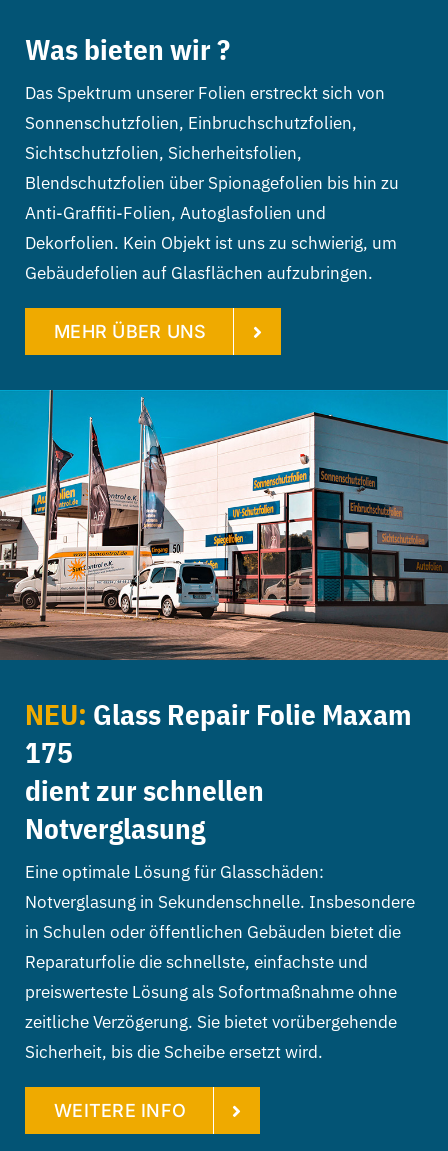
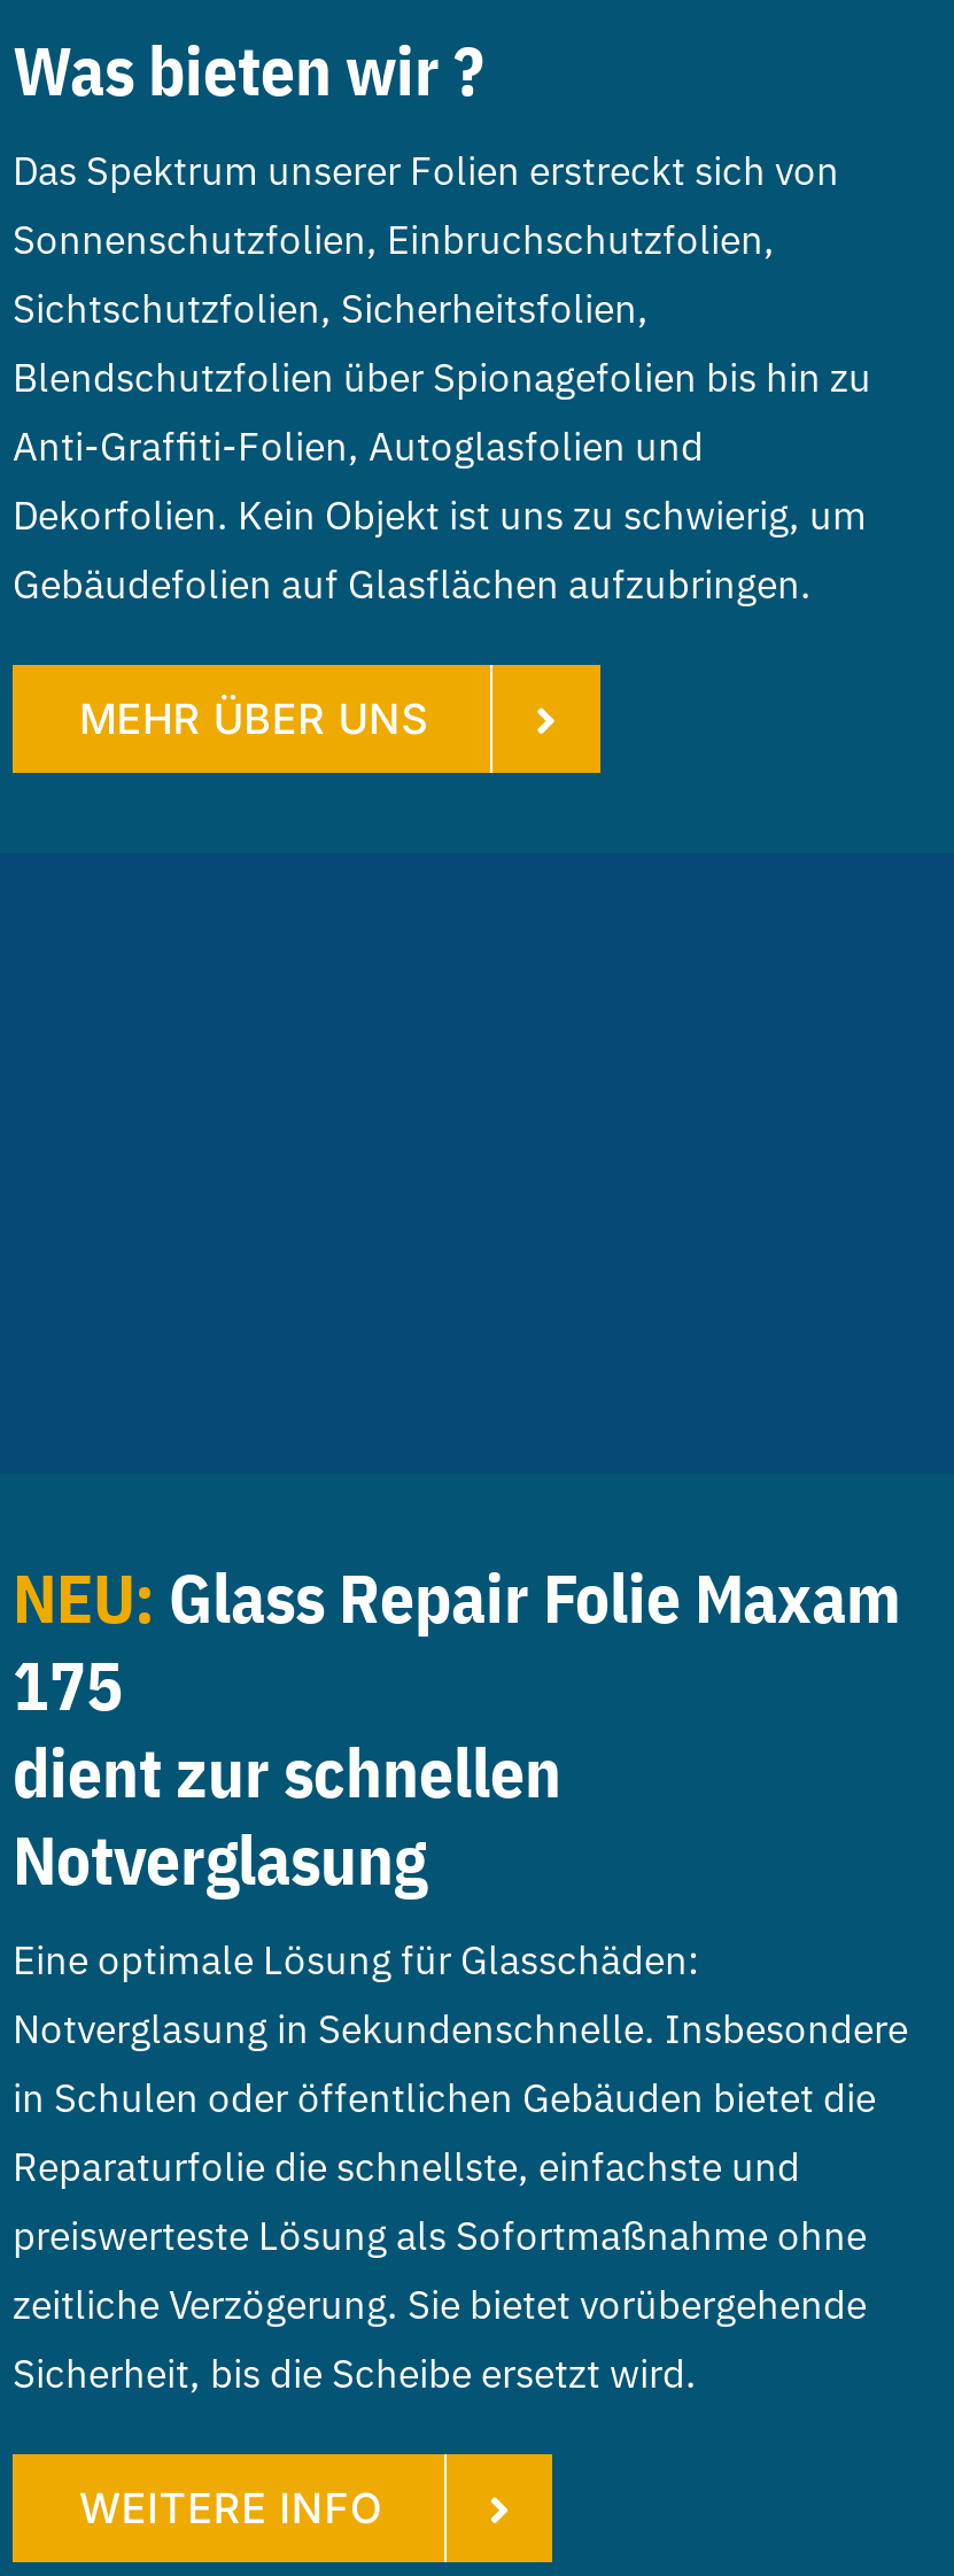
- [image]
